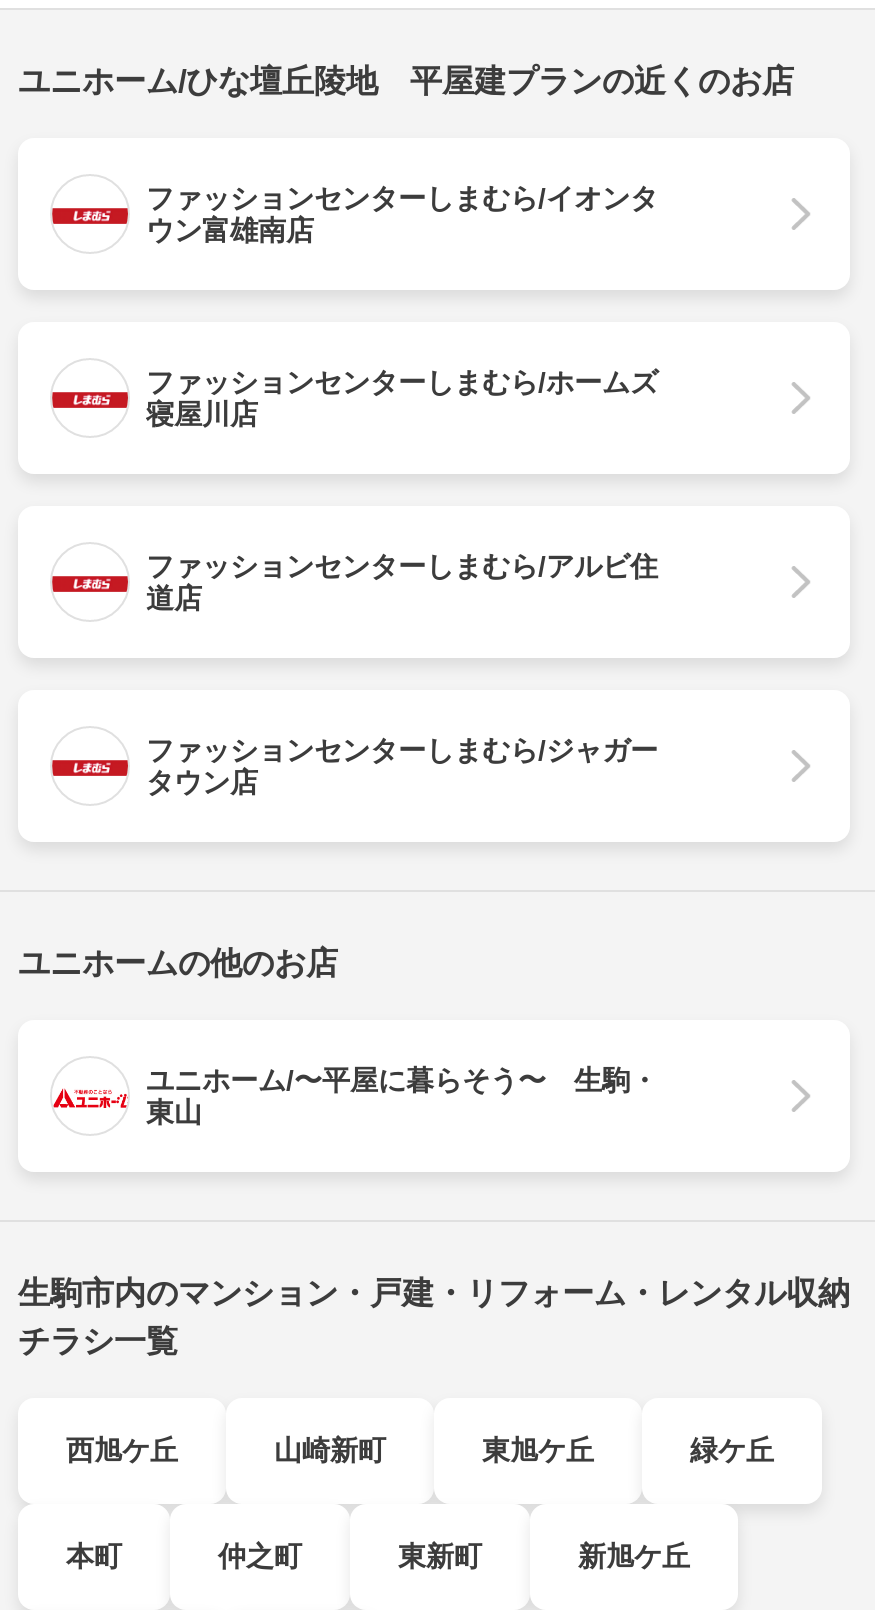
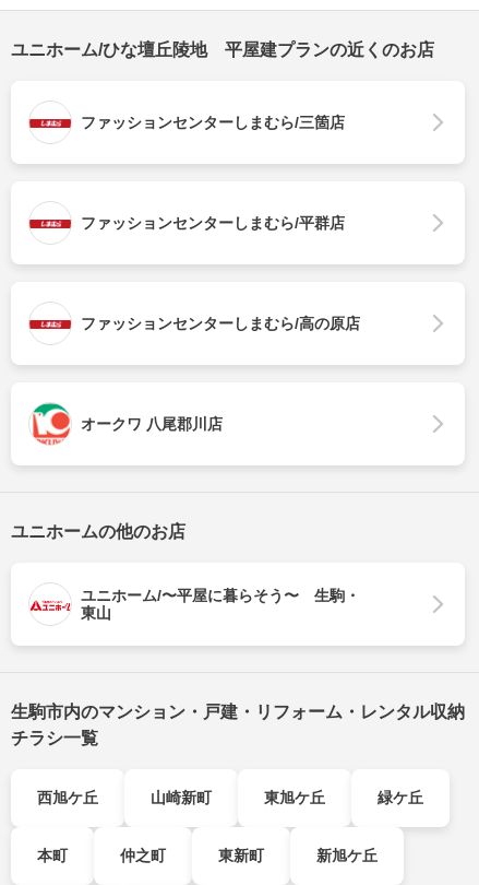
- ファッションセンターしまむら/イオンタ
- ウン富雄南店
+ ファッションセンターしまむら/三箇店

- ファッションセンターしまむら/ホームズ
- 寝屋川店
+ ファッションセンターしまむら/平群店

- ファッションセンターしまむら/アルビ住
- 道店
+ ファッションセンターしまむら/高の原店

- [image]
- ファッションセンターしまむら/ジャガー
- タウン店
+ [image]
+ オークワ 八尾郡川店
